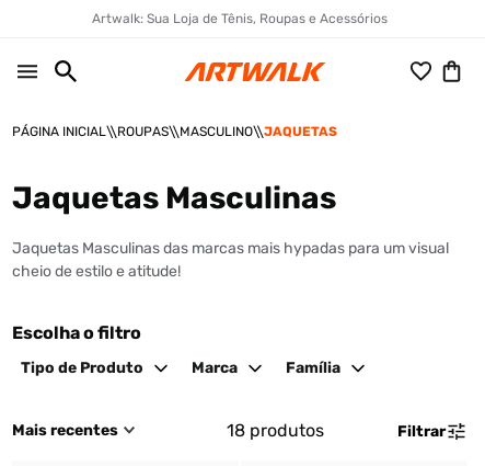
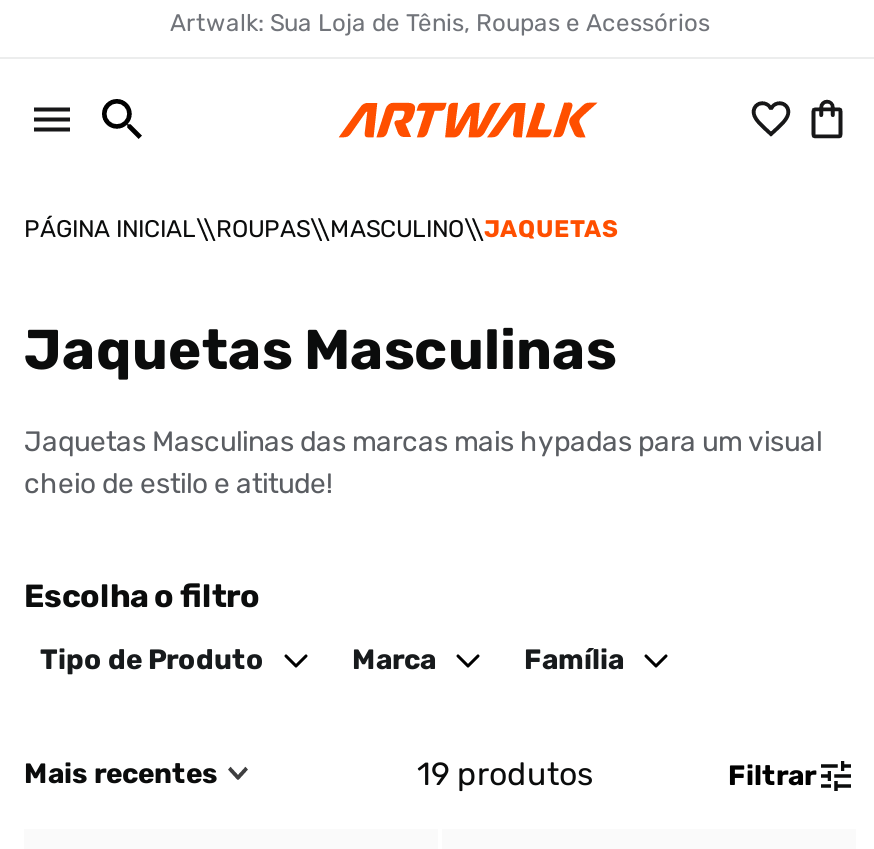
- 18 produtos
+ 19 produtos
